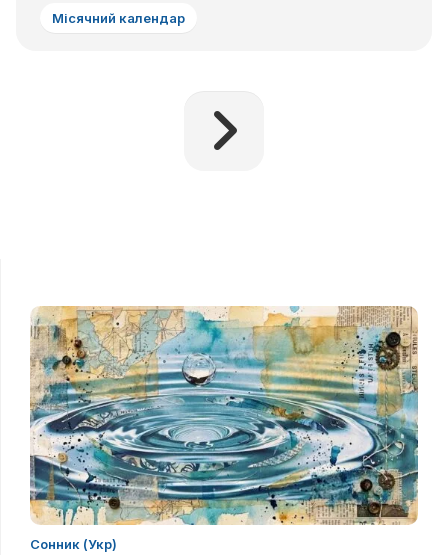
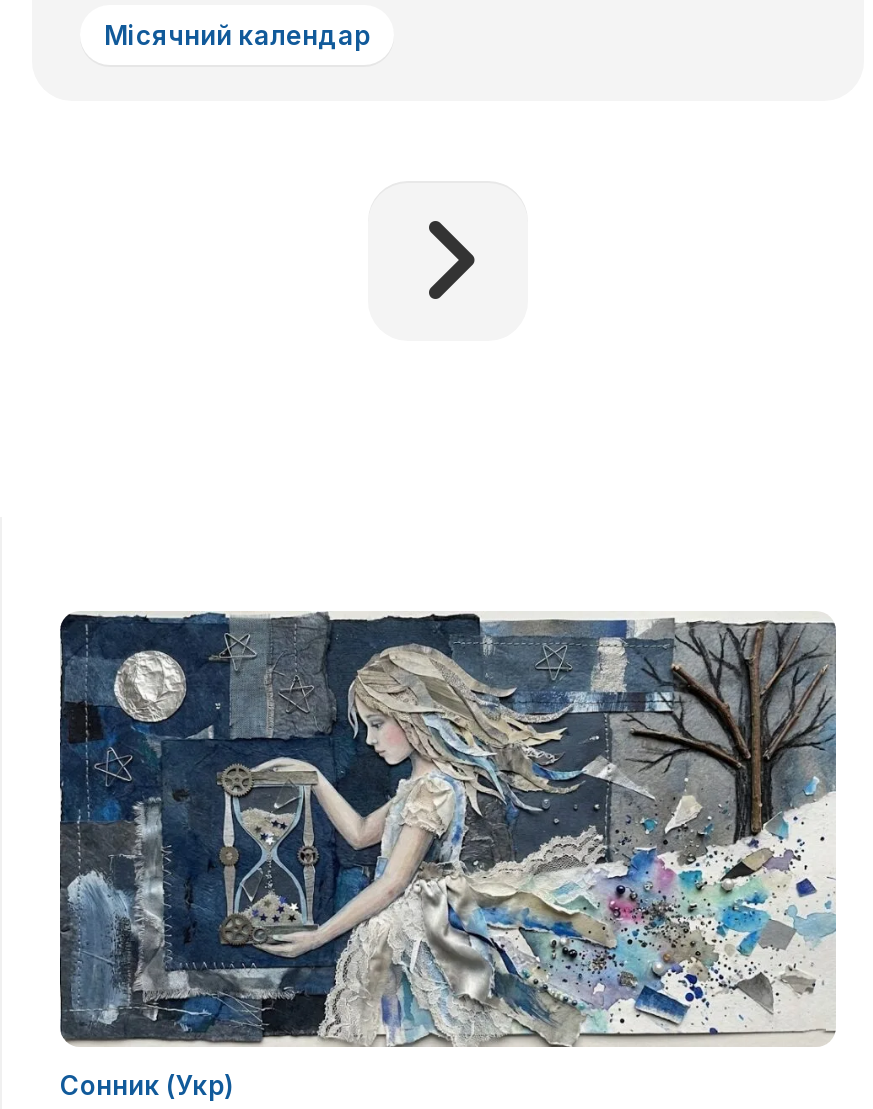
- [image]
+ [image]
